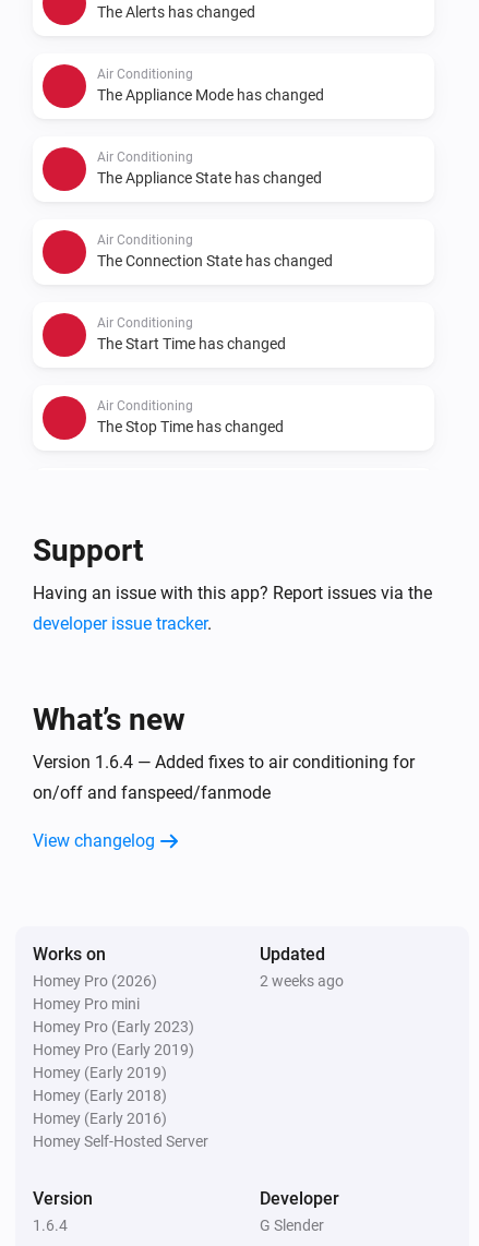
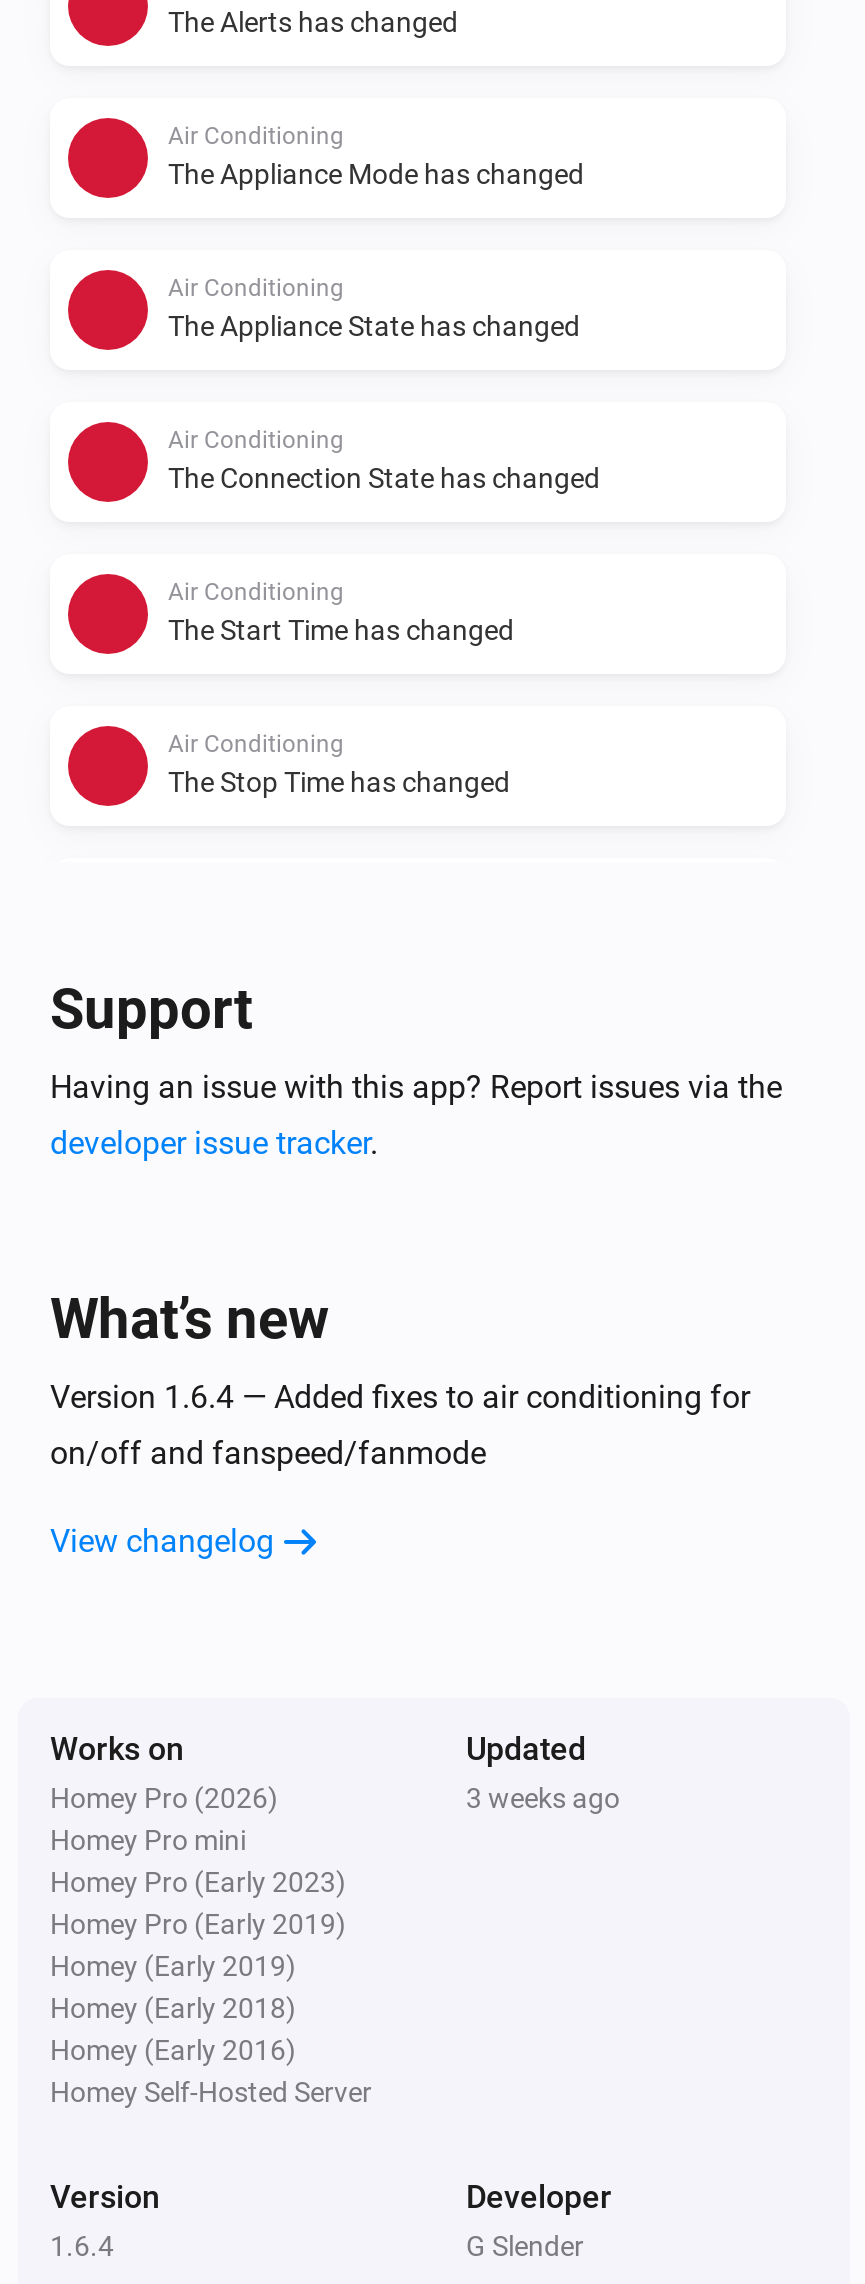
- 2 weeks ago
+ 3 weeks ago
